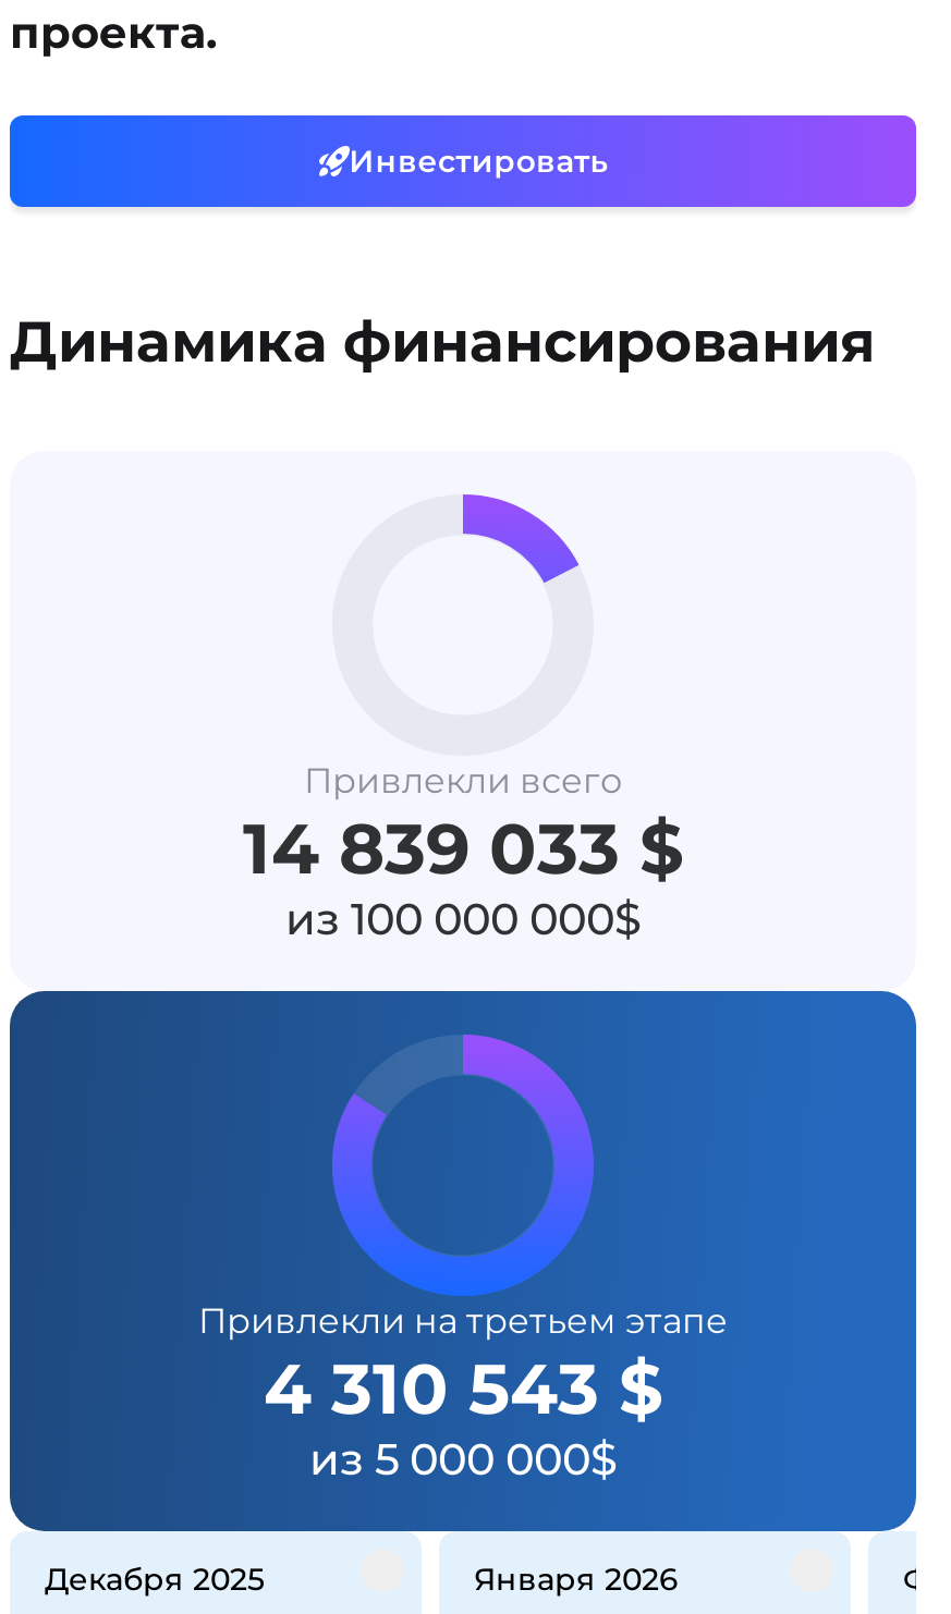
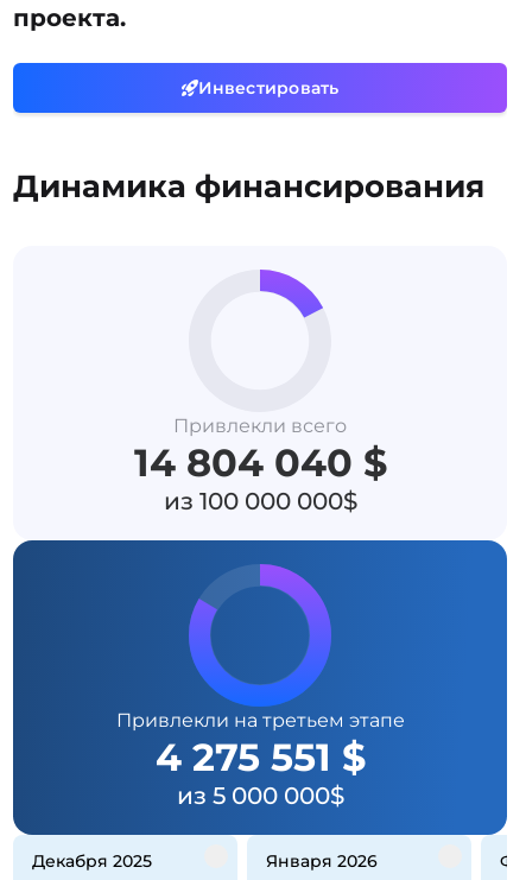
- 14 839 033 $
+ 14 804 040 $

- 4 310 543 $
+ 4 275 551 $
